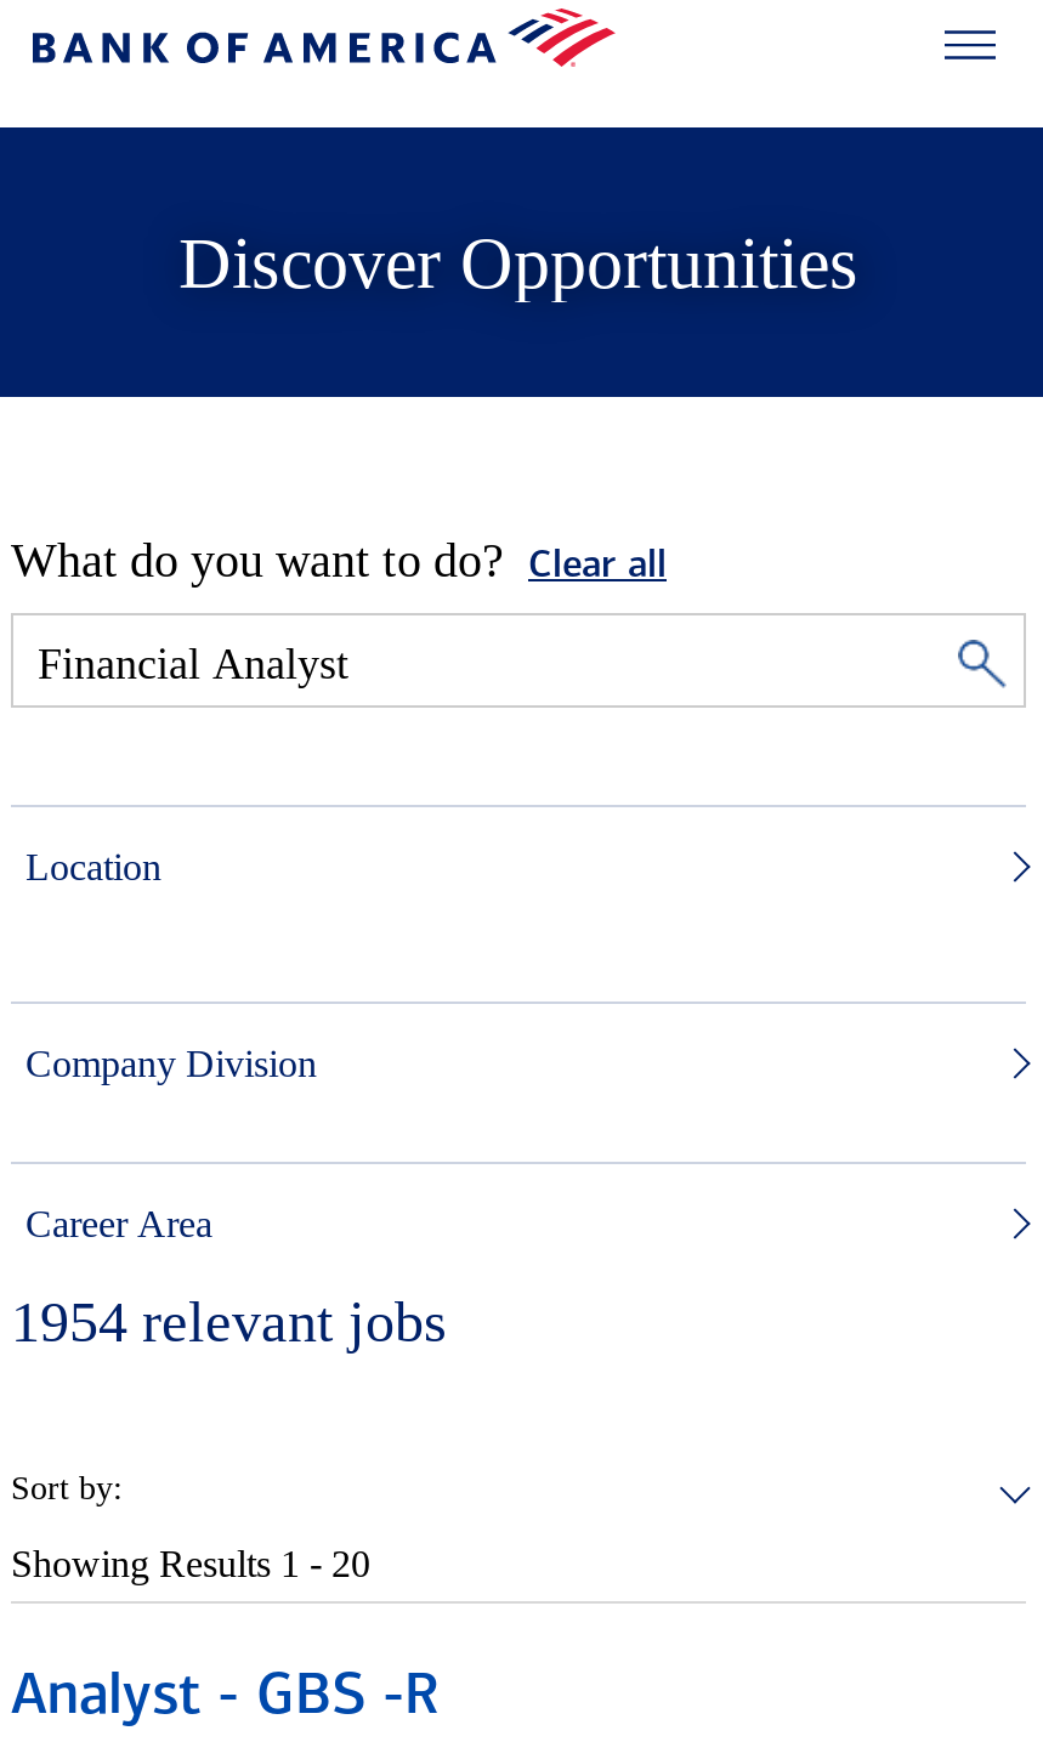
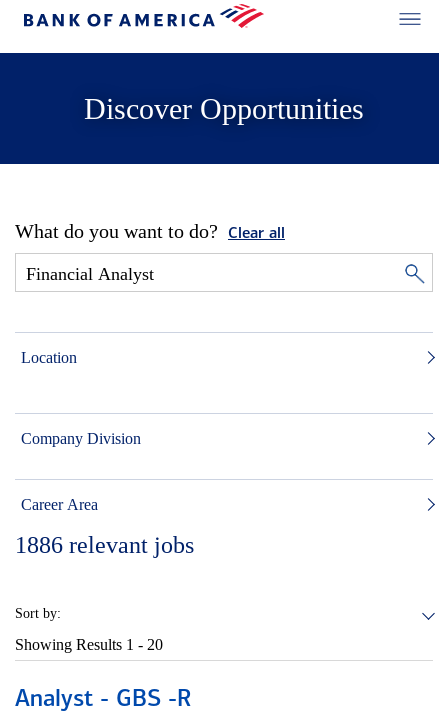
- 1954 relevant jobs
+ 1886 relevant jobs
